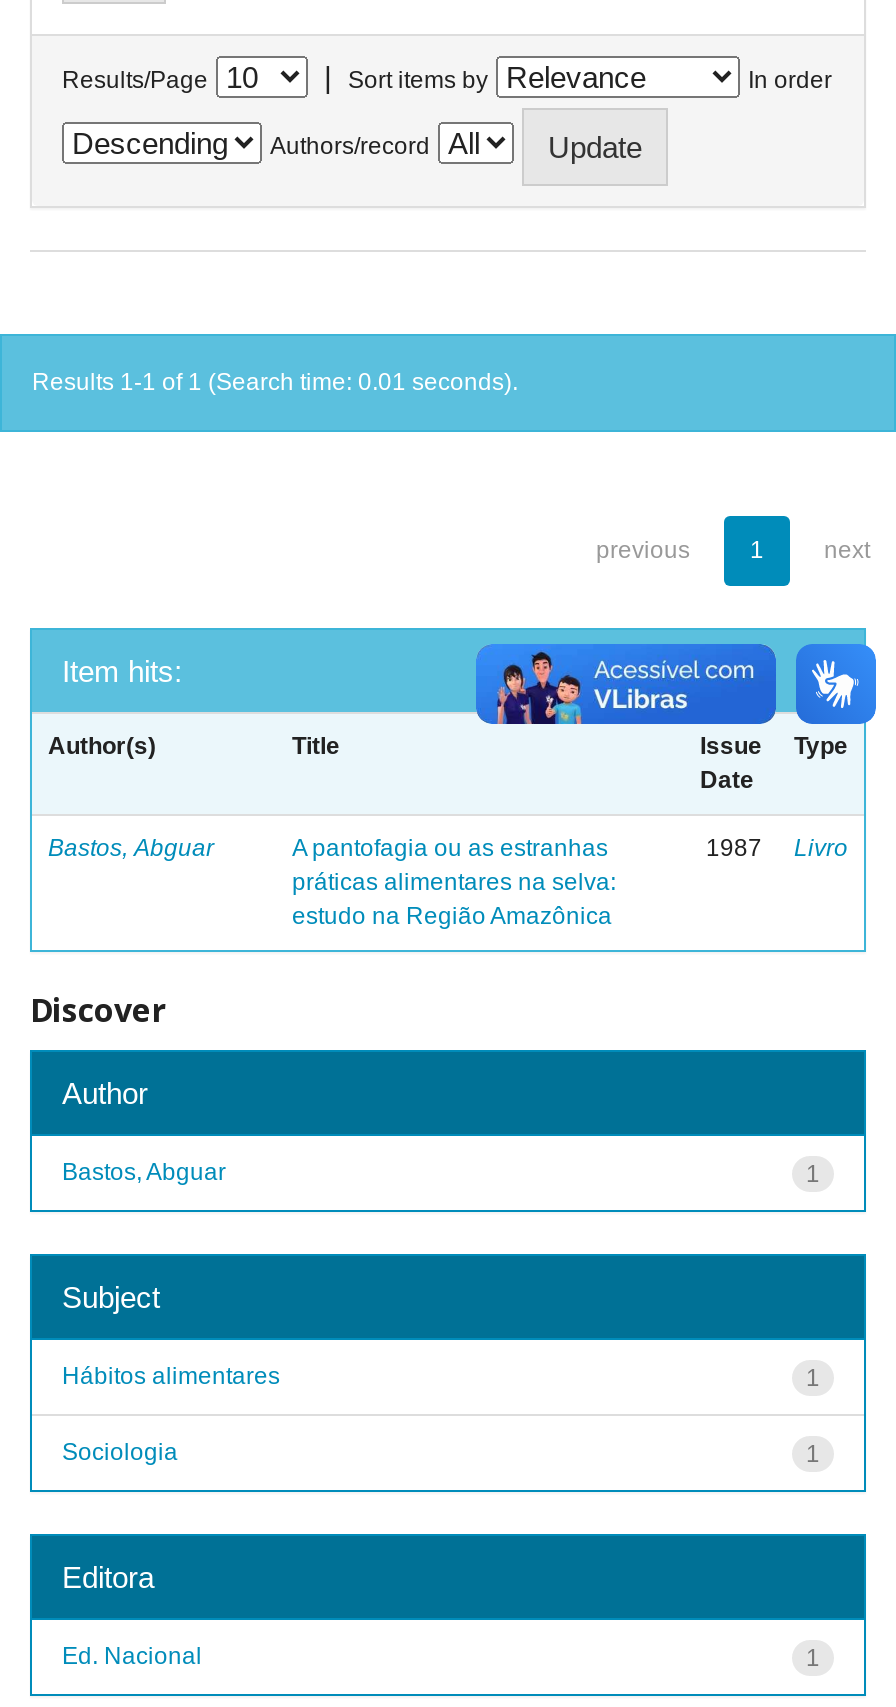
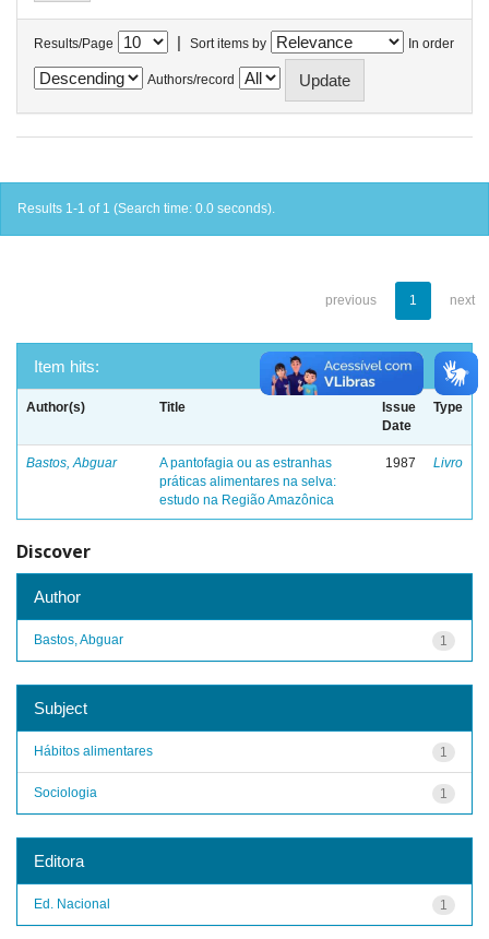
- Results 1-1 of 1 (Search time: 0.01 seconds).
+ Results 1-1 of 1 (Search time: 0.0 seconds).
